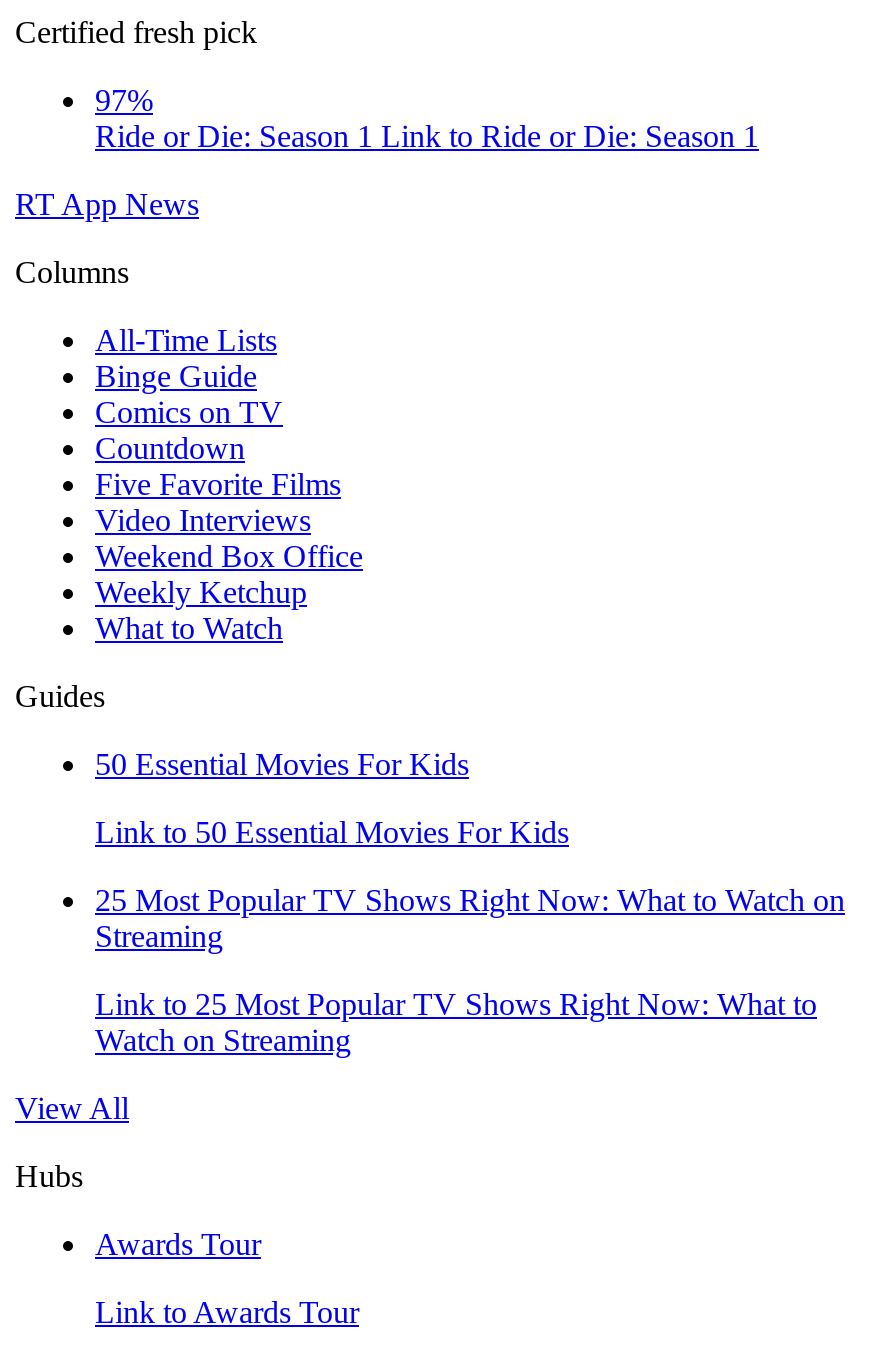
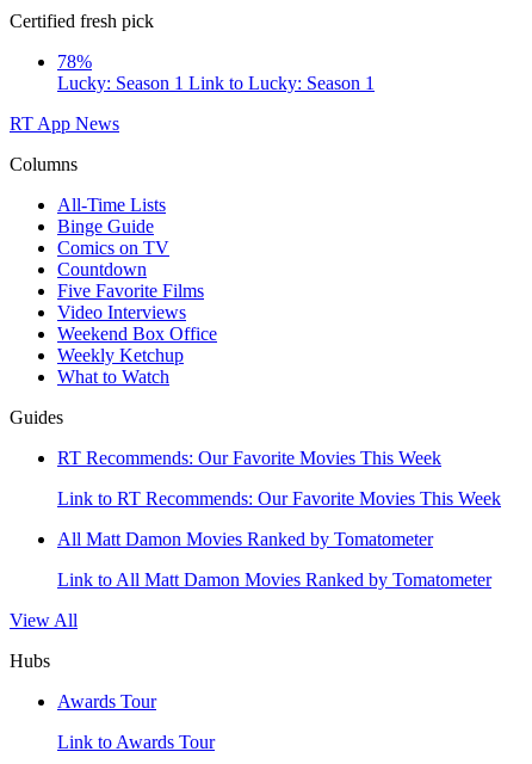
- 97%
- Ride or Die: Season 1 Link to Ride or Die: Season 1
+ 78%
+ Lucky: Season 1 Link to Lucky: Season 1

- 50 Essential Movies For Kids
+ RT Recommends: Our Favorite Movies This Week

- Link to 50 Essential Movies For Kids
+ Link to RT Recommends: Our Favorite Movies This Week

- 25 Most Popular TV Shows Right Now: What to Watch on
- Streaming
+ All Matt Damon Movies Ranked by Tomatometer

- Link to 25 Most Popular TV Shows Right Now: What to
- Watch on Streaming
+ Link to All Matt Damon Movies Ranked by Tomatometer
